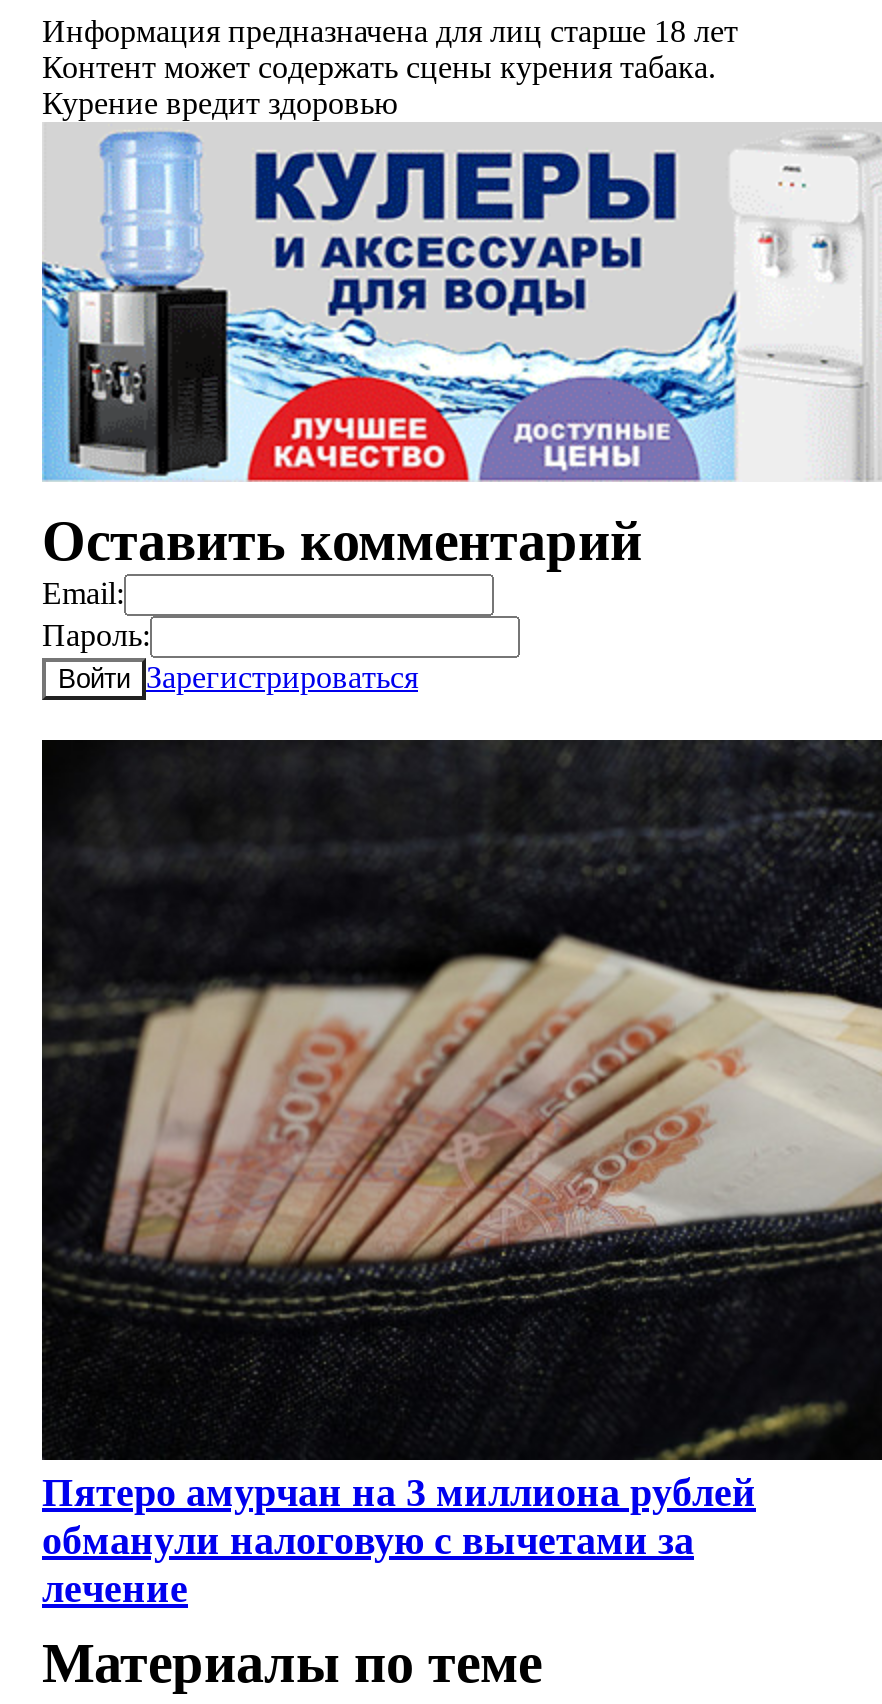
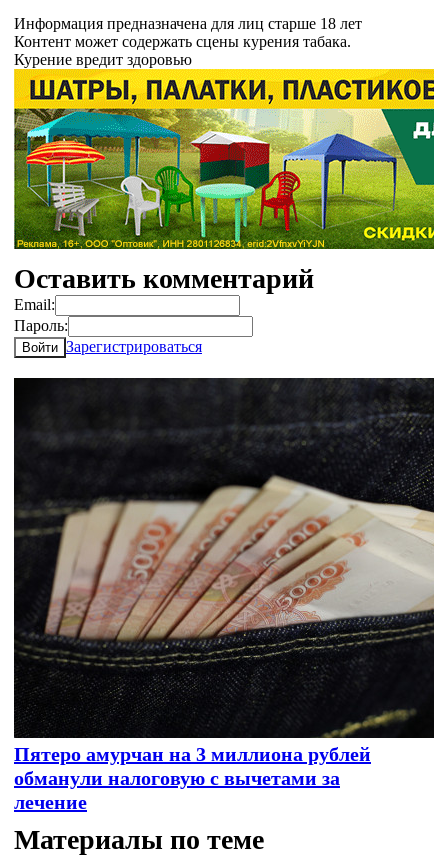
- [image]
+ [image]
